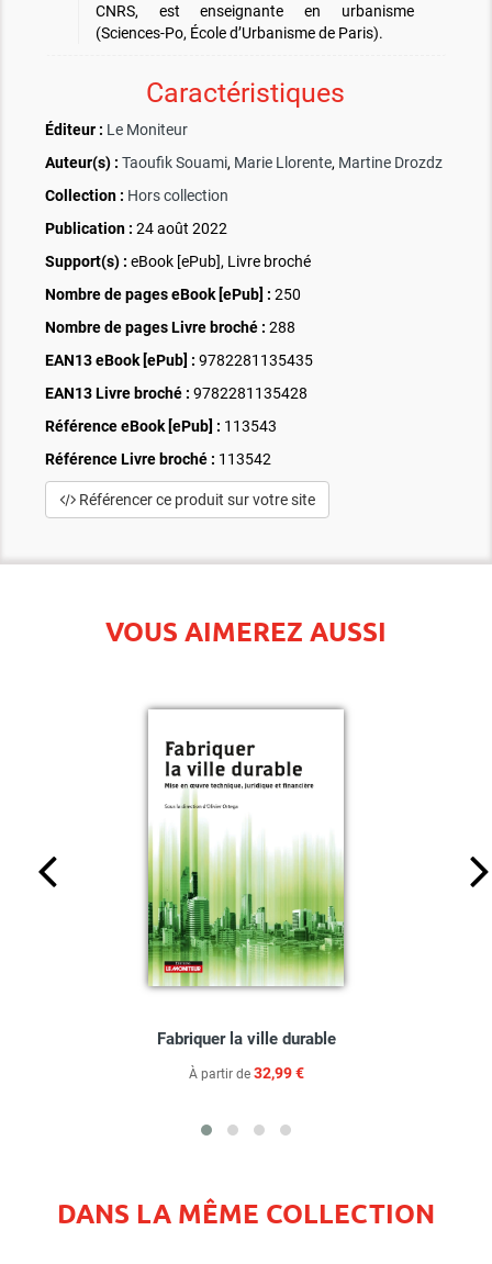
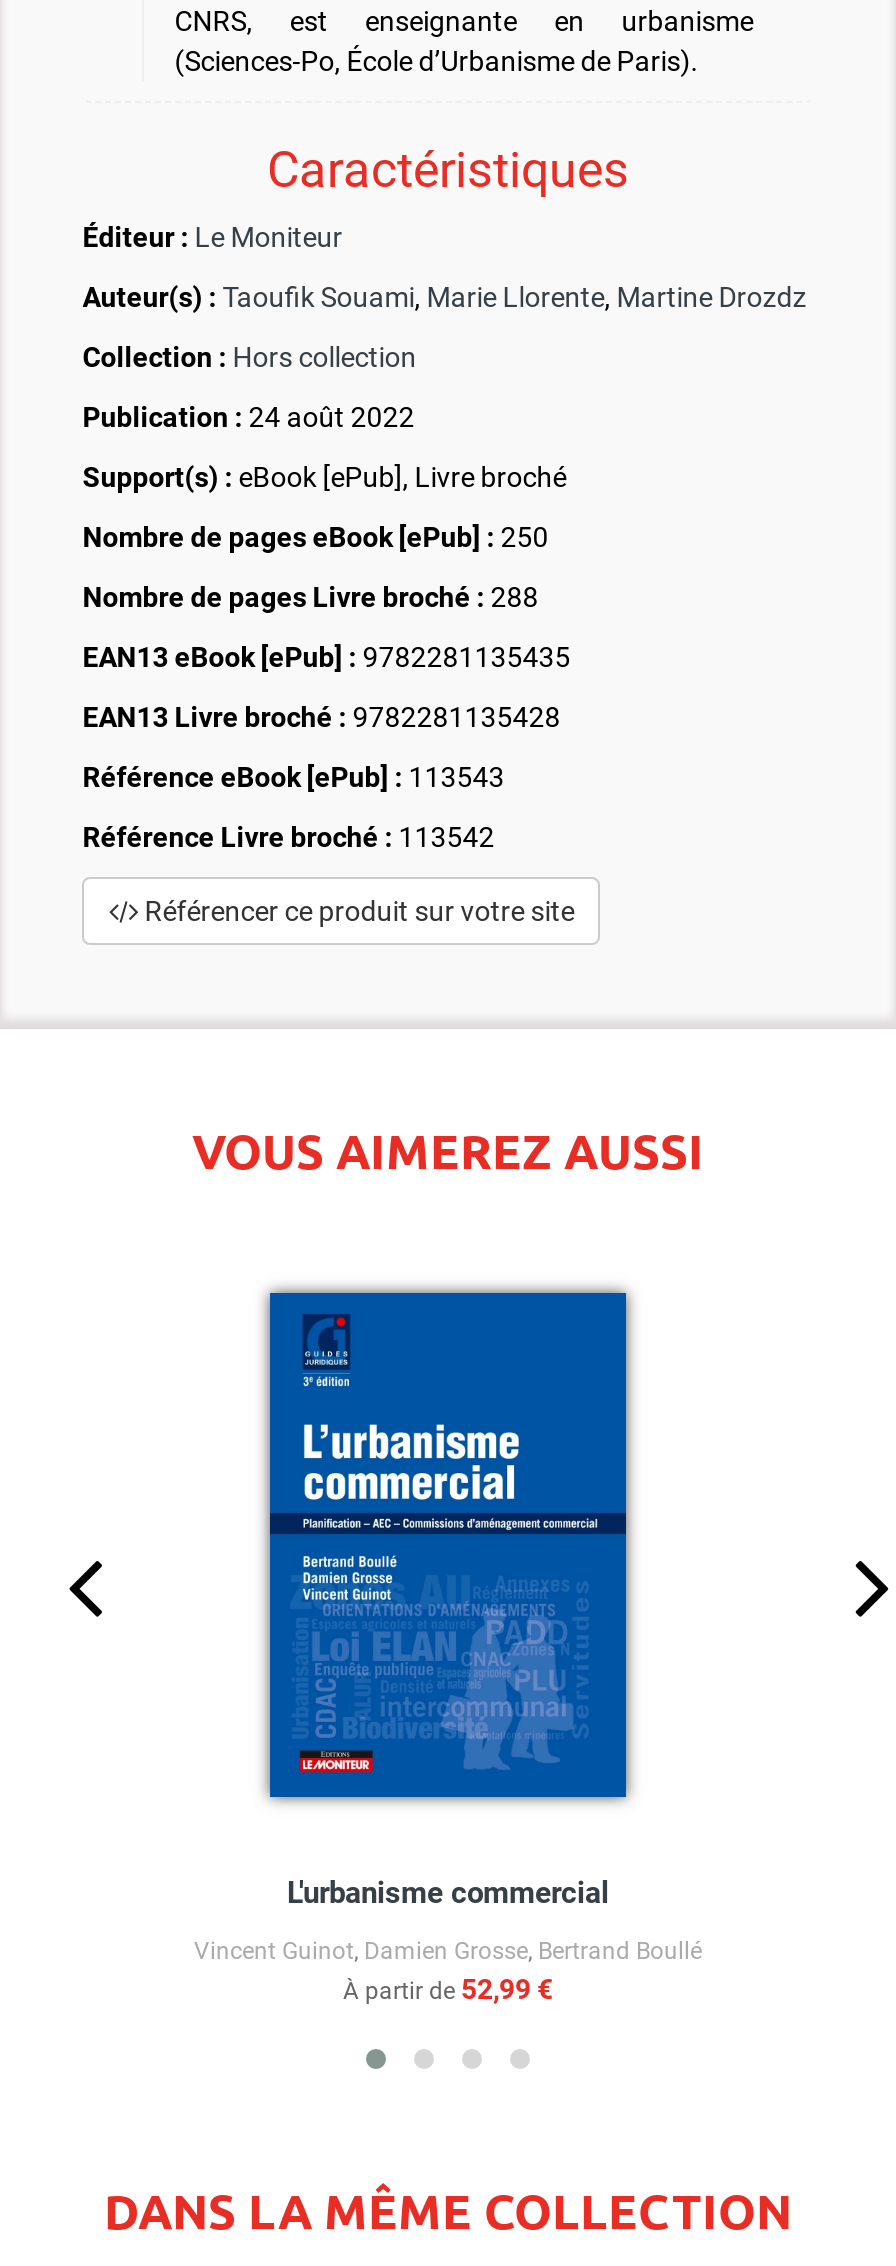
- [image]
- Fabriquer la ville durable
+ [image]
+ L'urbanisme commercial

- À partir de 32,99 €
+ Vincent Guinot, Damien Grosse, Bertrand Boullé
+ À partir de 52,99 €
